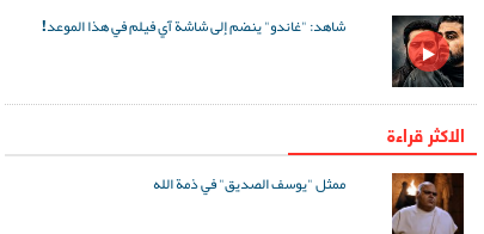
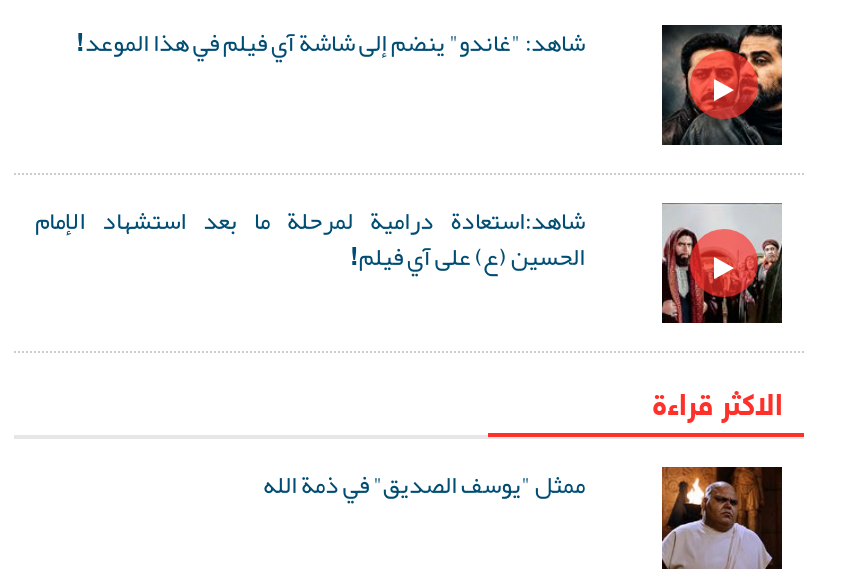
+ [image]
+ شاهد:استعادة درامية لمرحلة ما بعد استشهاد الإمام
+ الحسين (ع) على آي فيلم!
